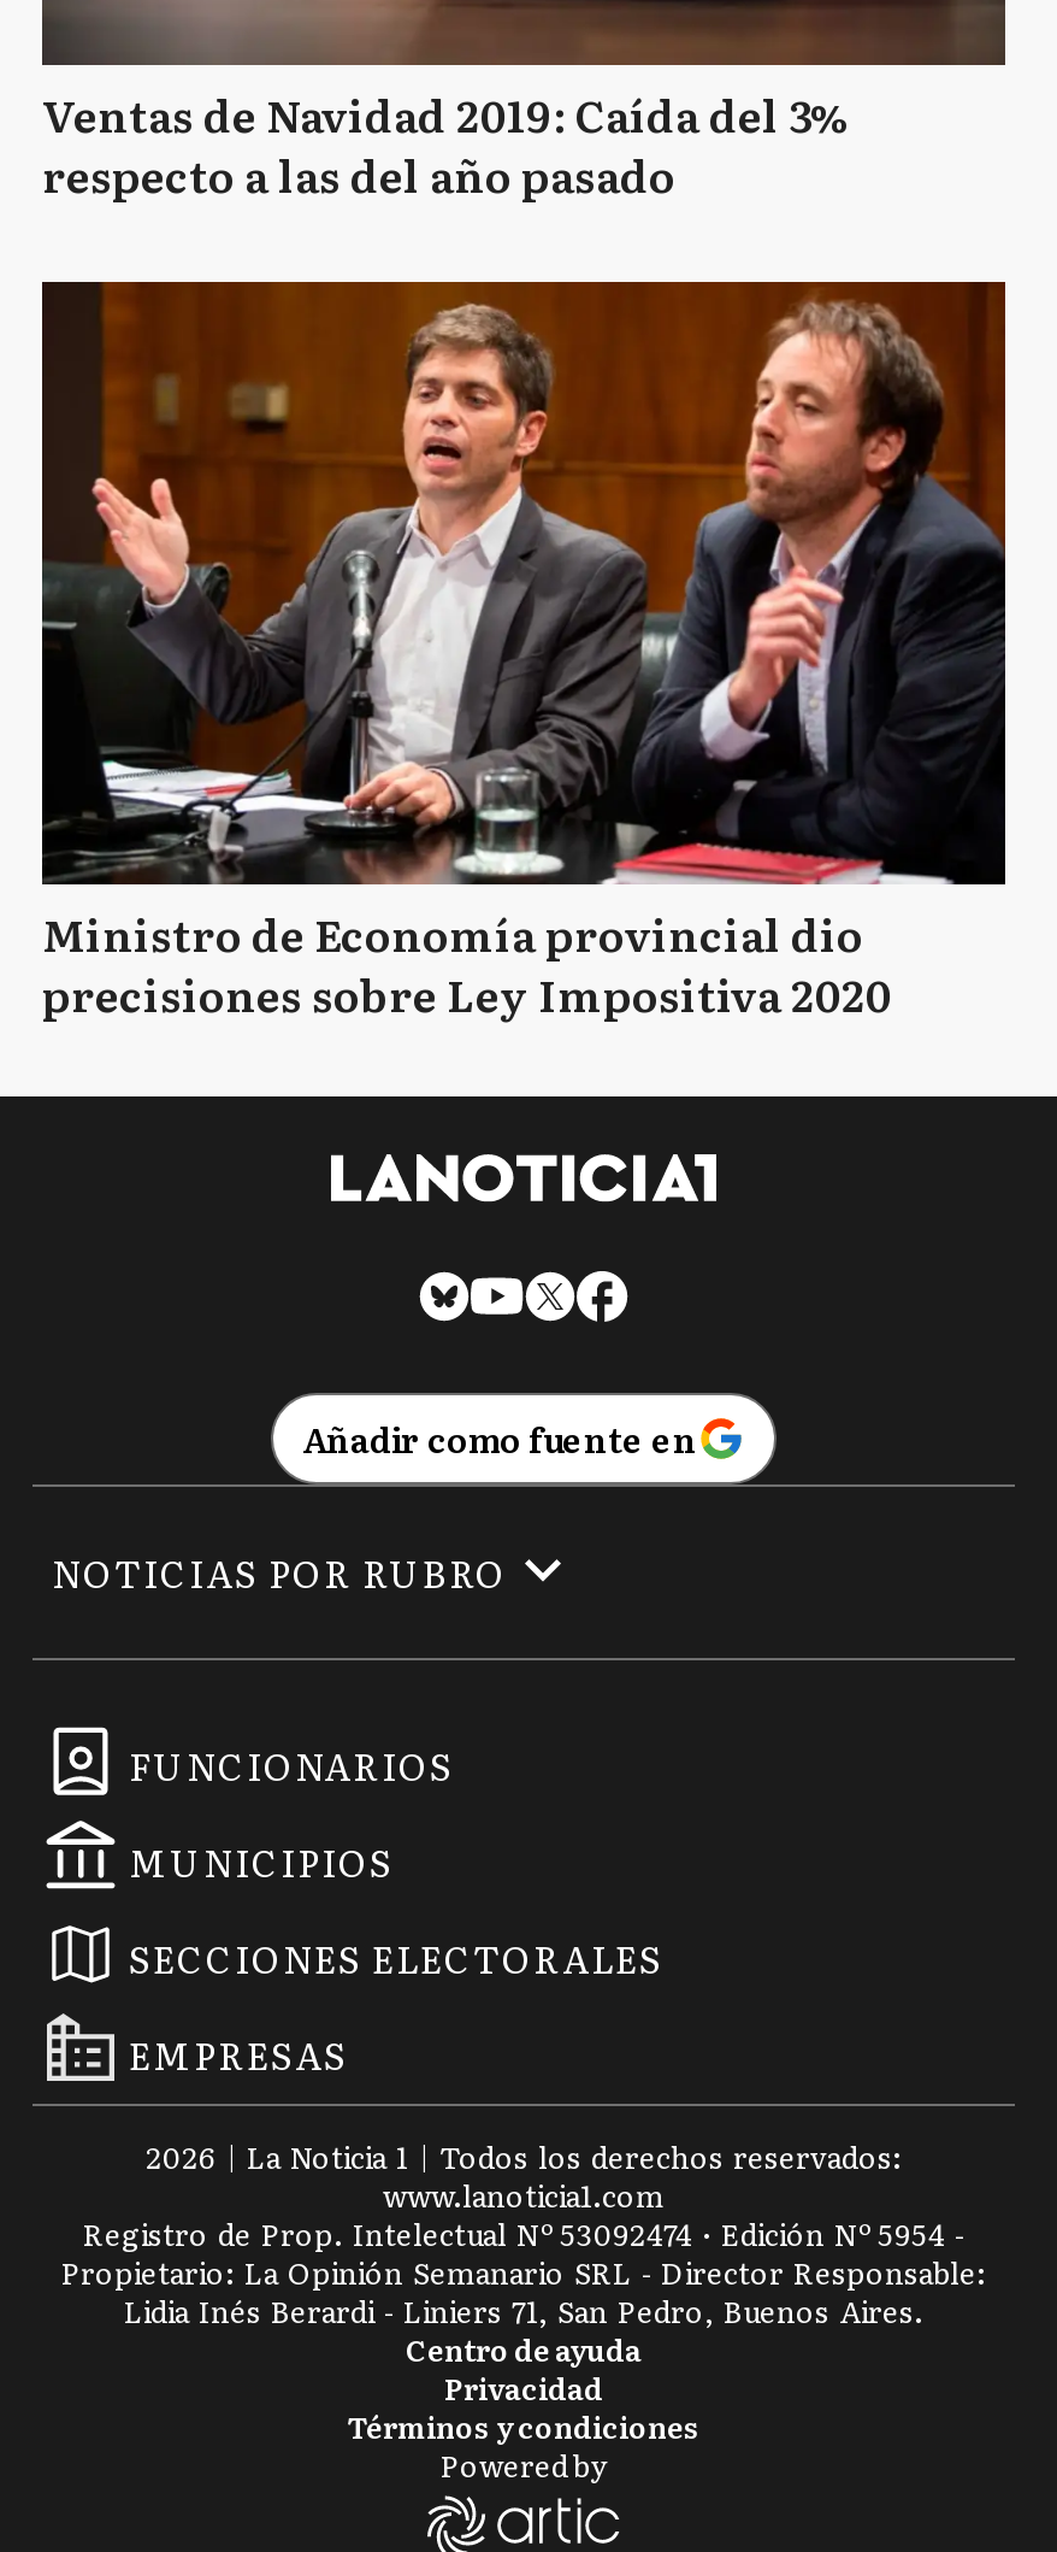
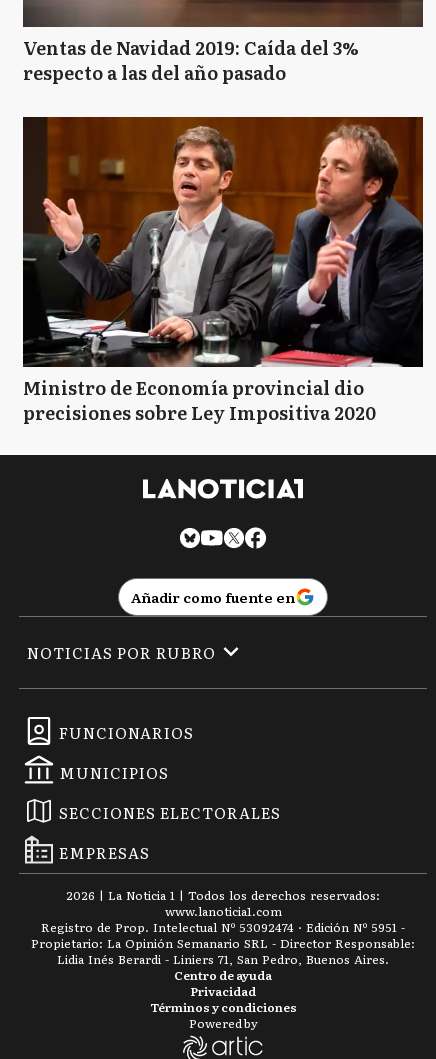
- Registro de Prop. Intelectual Nº 53092474 · Edición Nº 5954 -
+ Registro de Prop. Intelectual Nº 53092474 · Edición Nº 5951 -
